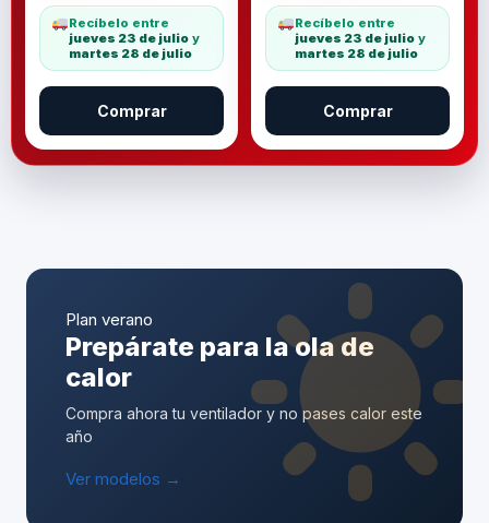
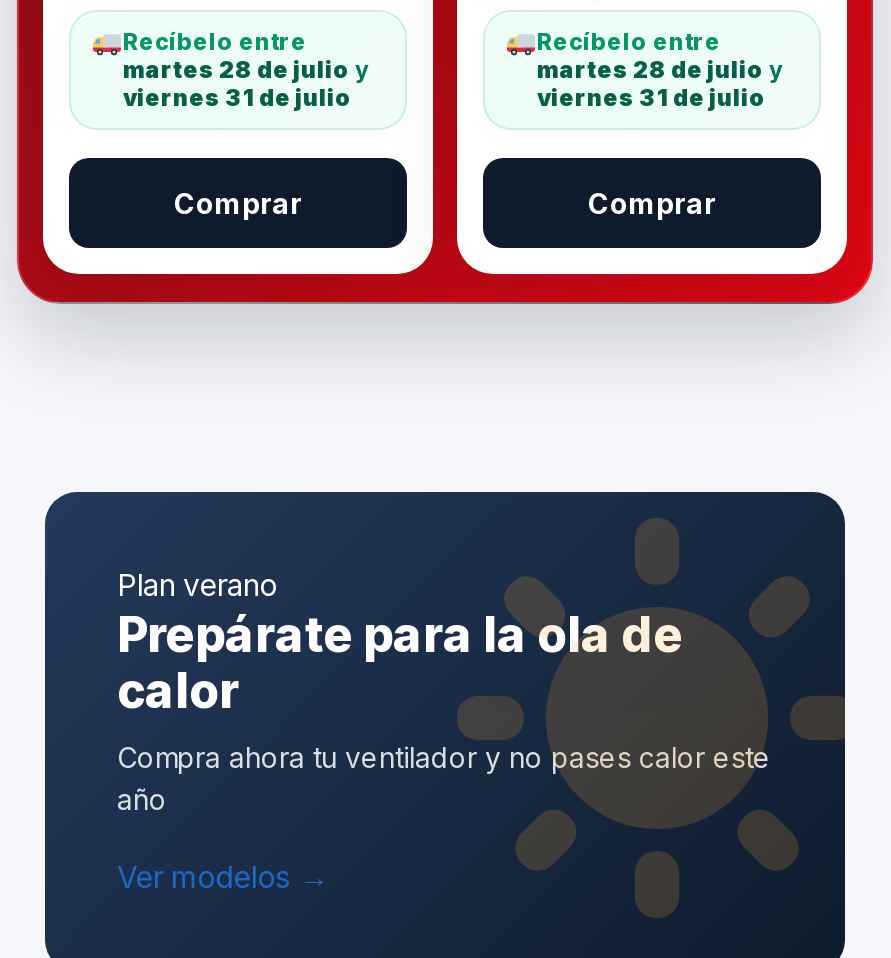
- jueves 23 de julio y
+ martes 28 de julio y

- jueves 23 de julio y
+ martes 28 de julio y

- martes 28 de julio
+ viernes 31 de julio

- martes 28 de julio
+ viernes 31 de julio
